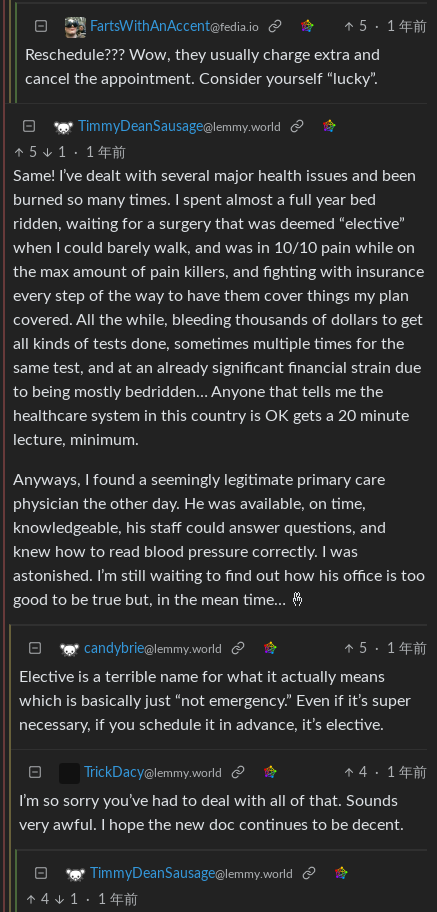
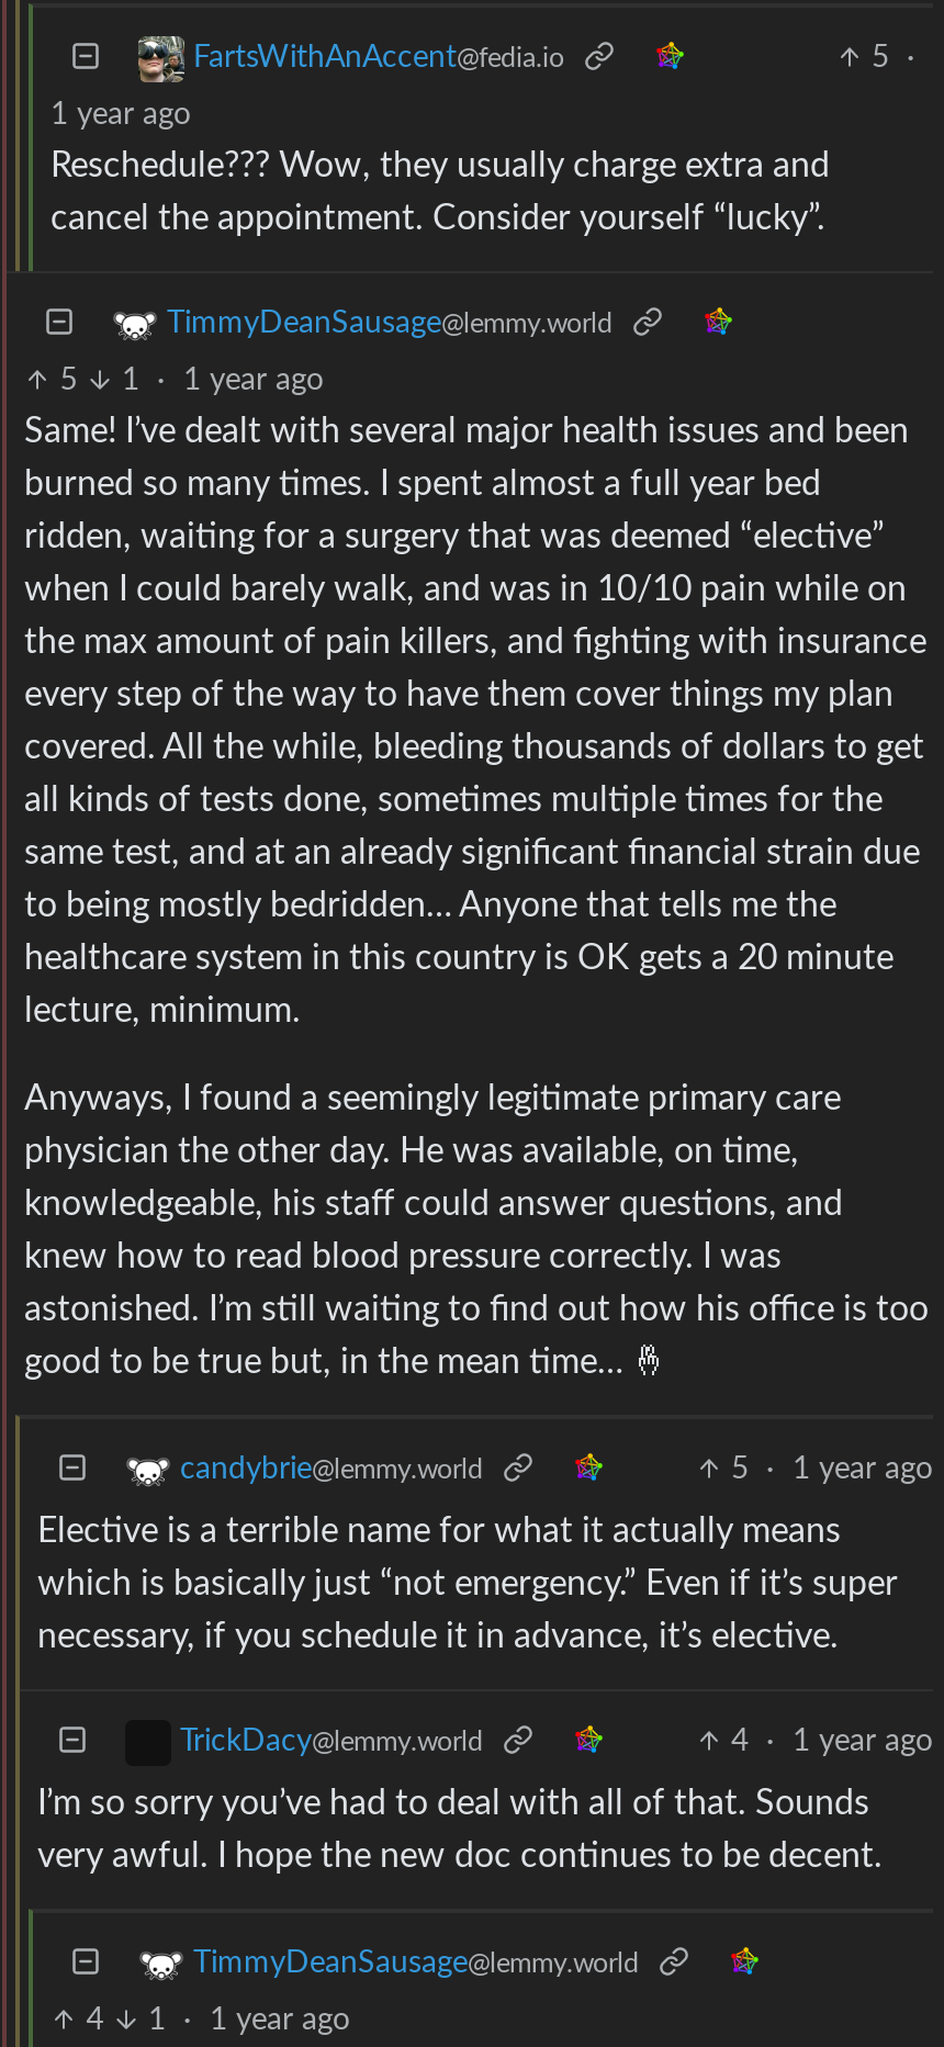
- 5 · 1 年前
+ 5 ·
+ 1 year ago

- 5 1 · 1 年前
+ 5 1 · 1 year ago

- 5 · 1 年前
+ 5 · 1 year ago

- 4 · 1 年前
+ 4 · 1 year ago

- 4 1 · 1 年前
+ 4 1 · 1 year ago
